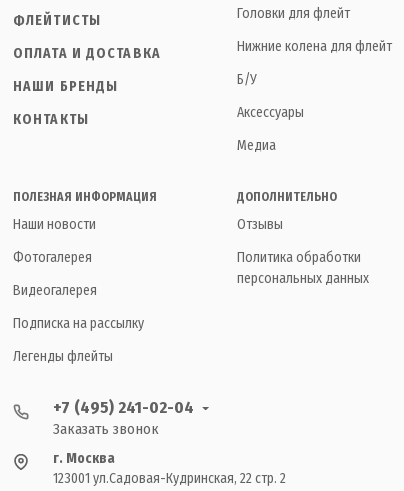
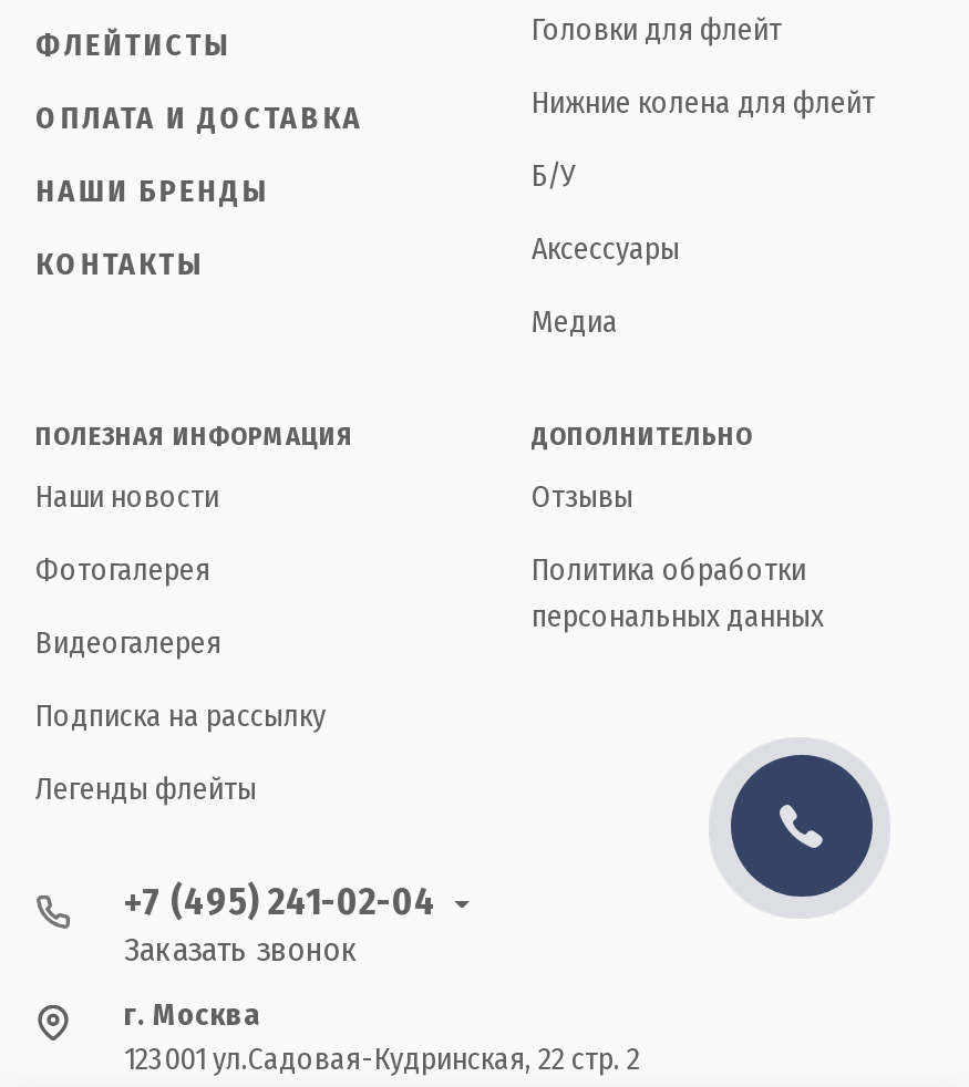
+ [image]
